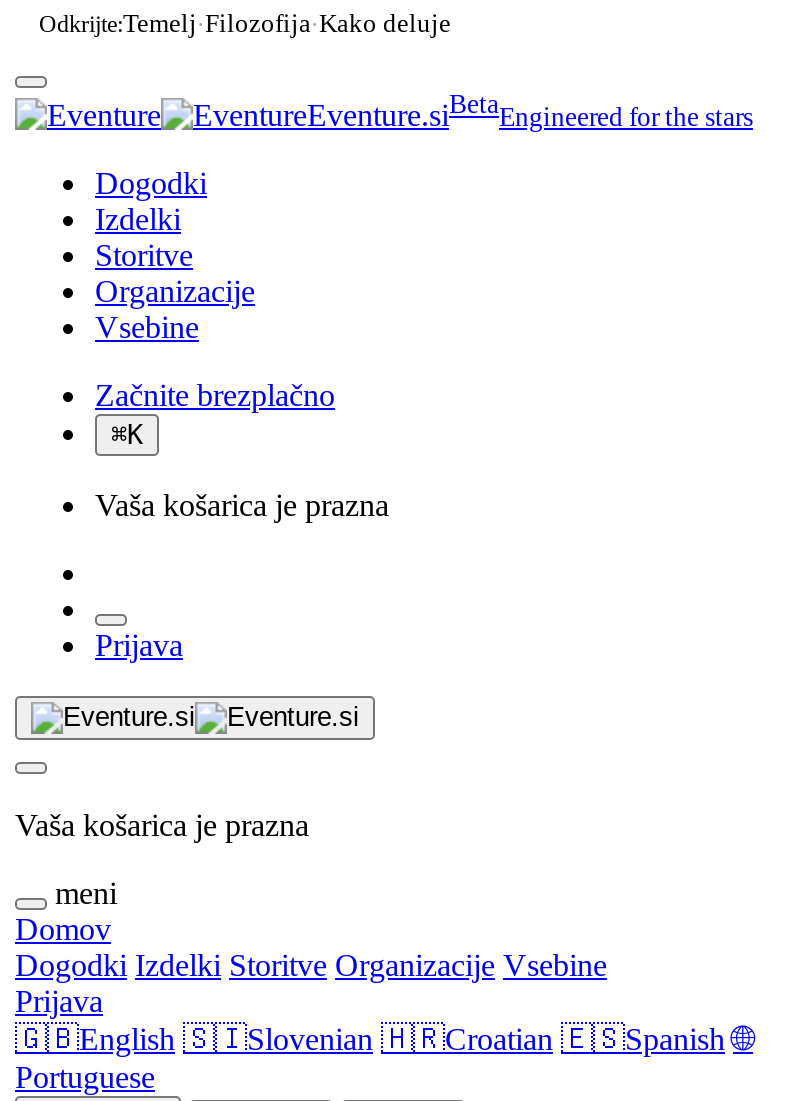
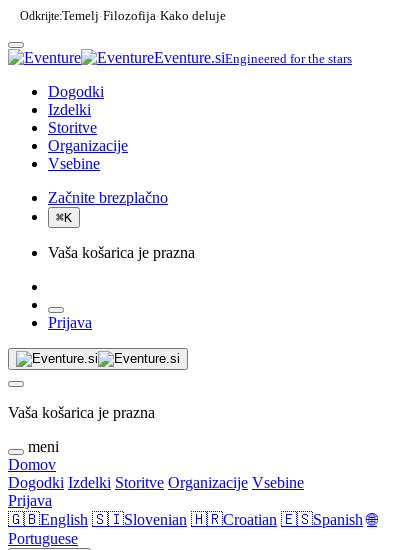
- Eventure.siBetaEngineered for the stars
+ Eventure.siEngineered for the stars
